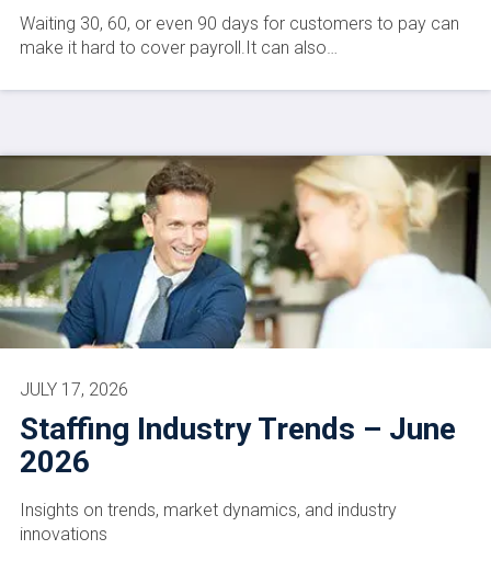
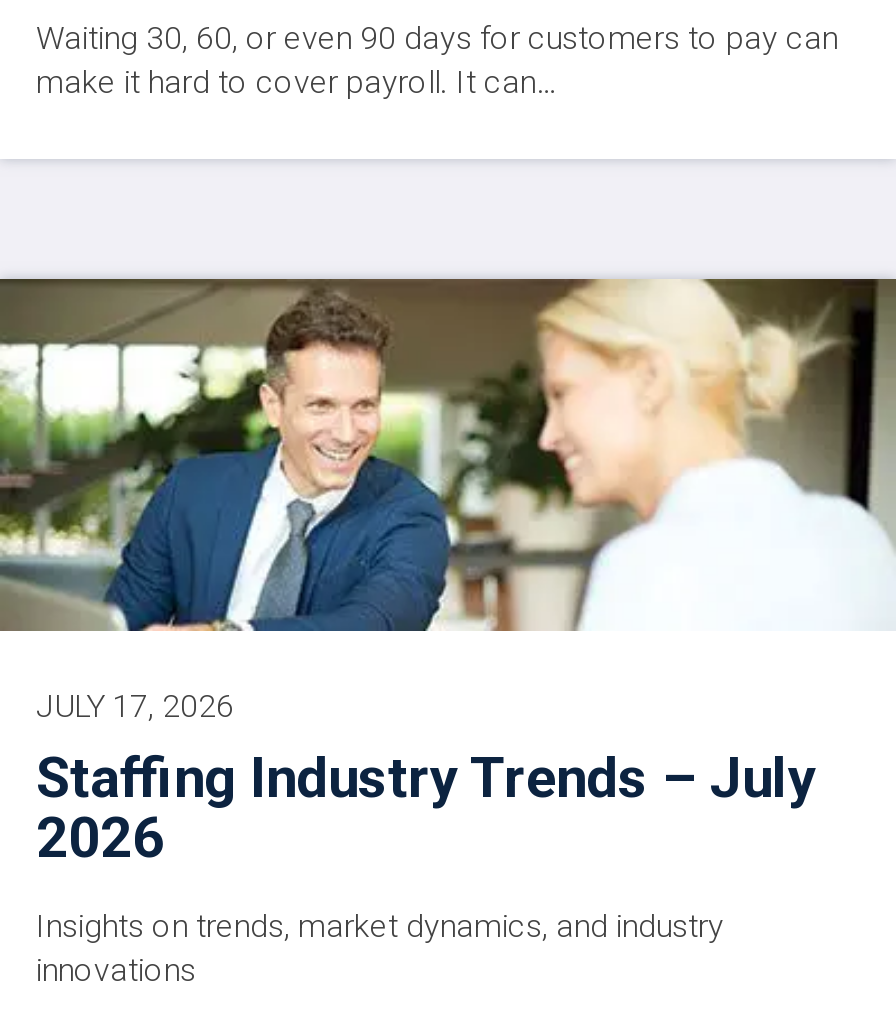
- make it hard to cover payroll.It can also…
+ make it hard to cover payroll. It can…

- Staffing Industry Trends – June
+ Staffing Industry Trends – July
